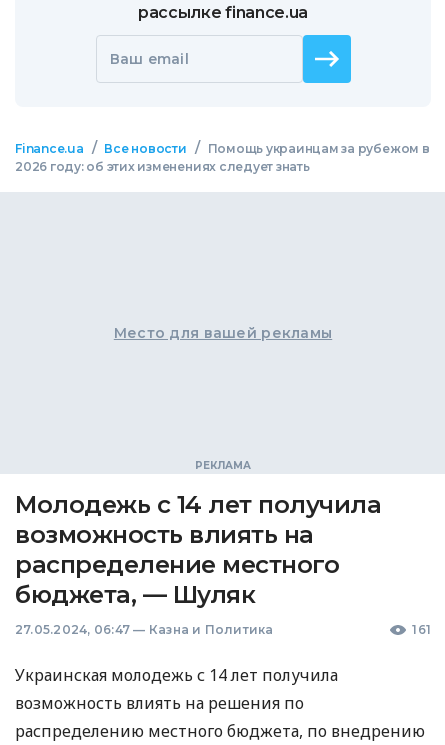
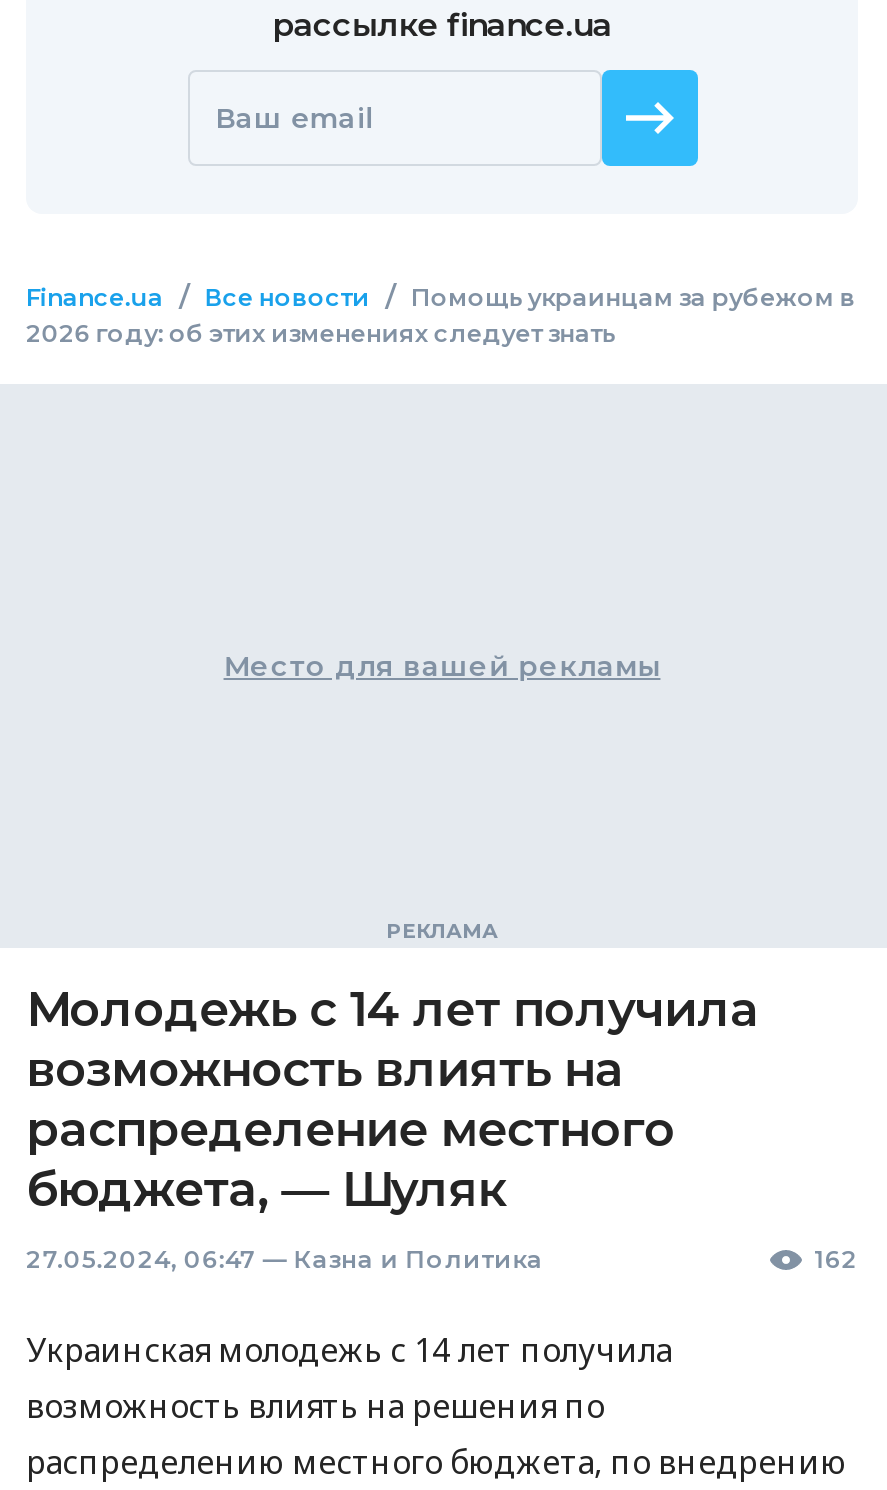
- 161
+ 162
